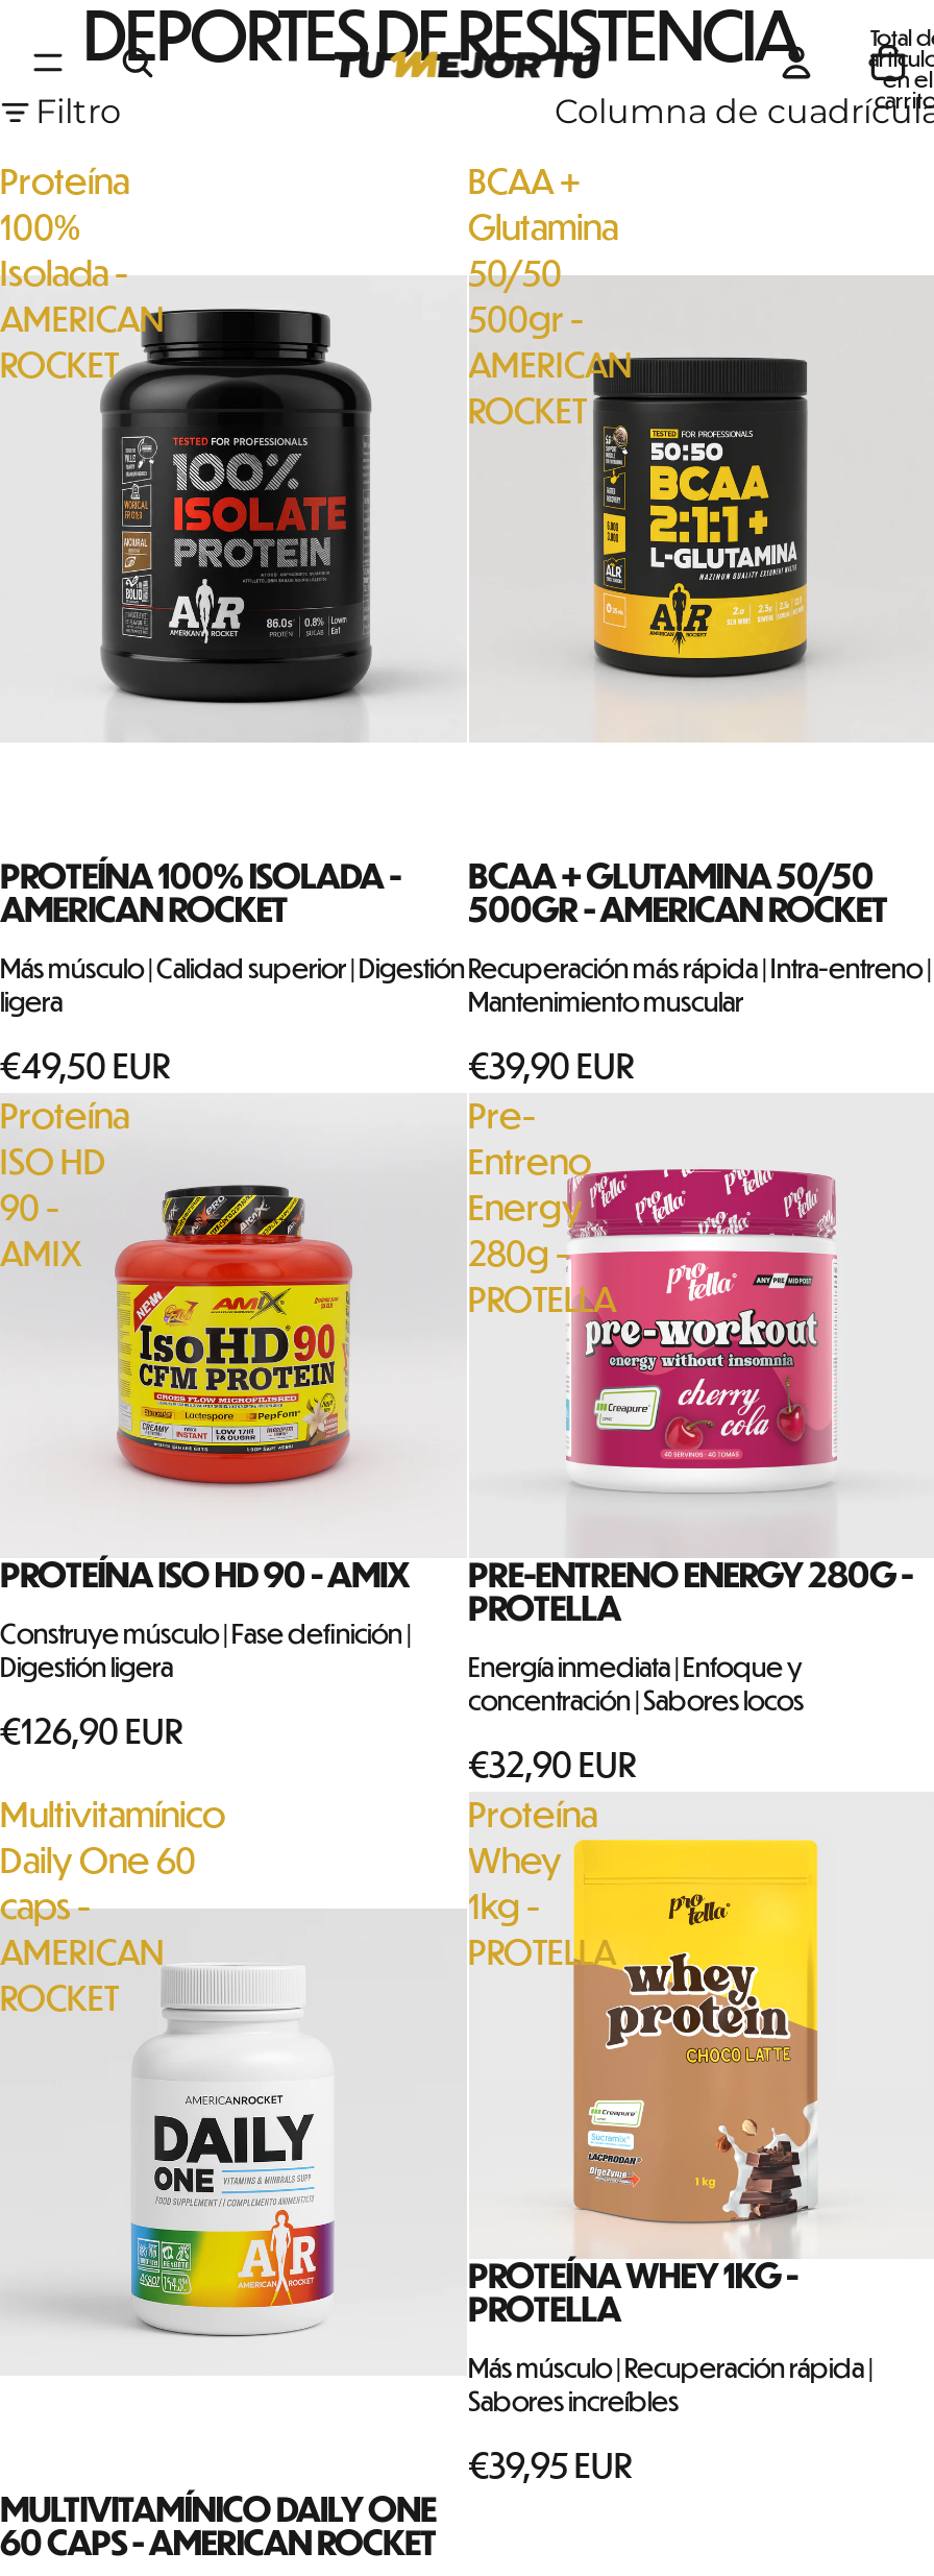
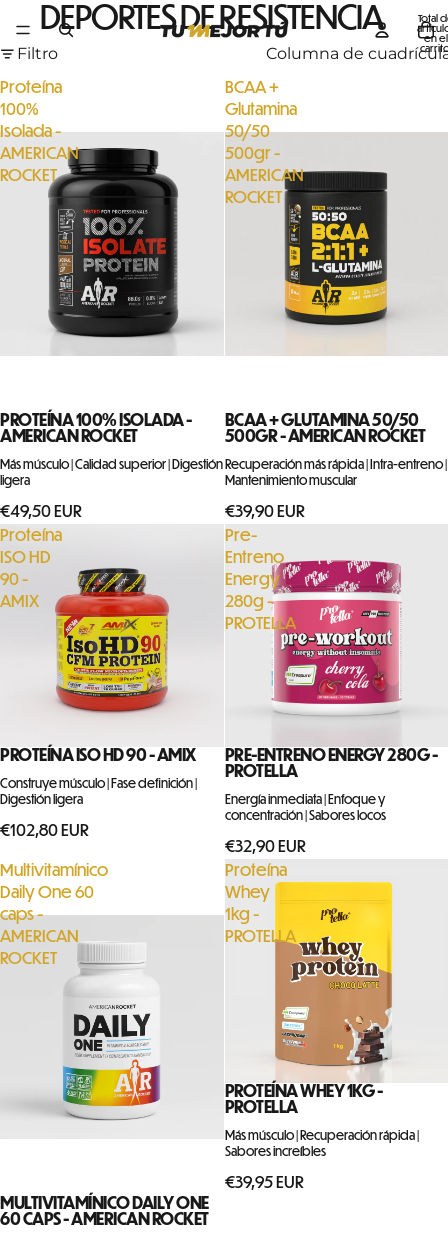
- €126,90 EUR
+ €102,80 EUR
